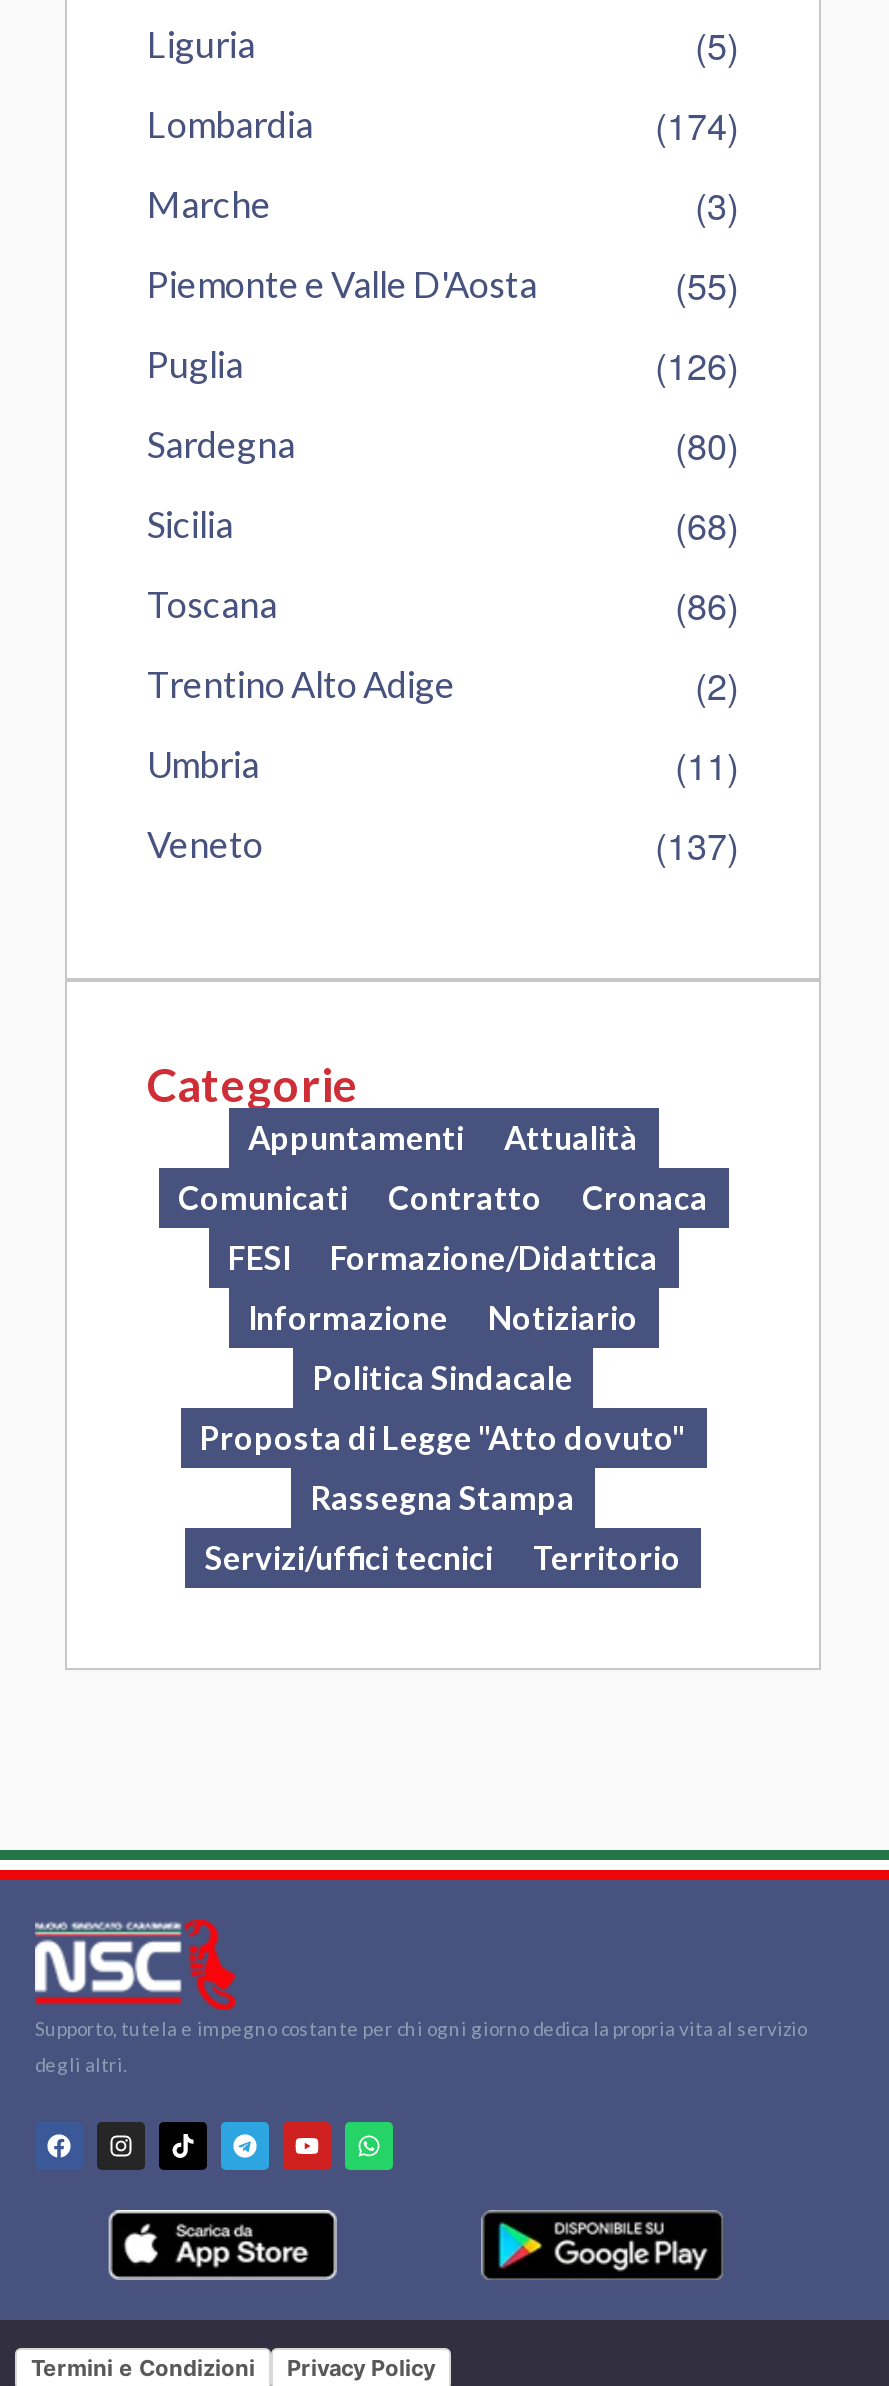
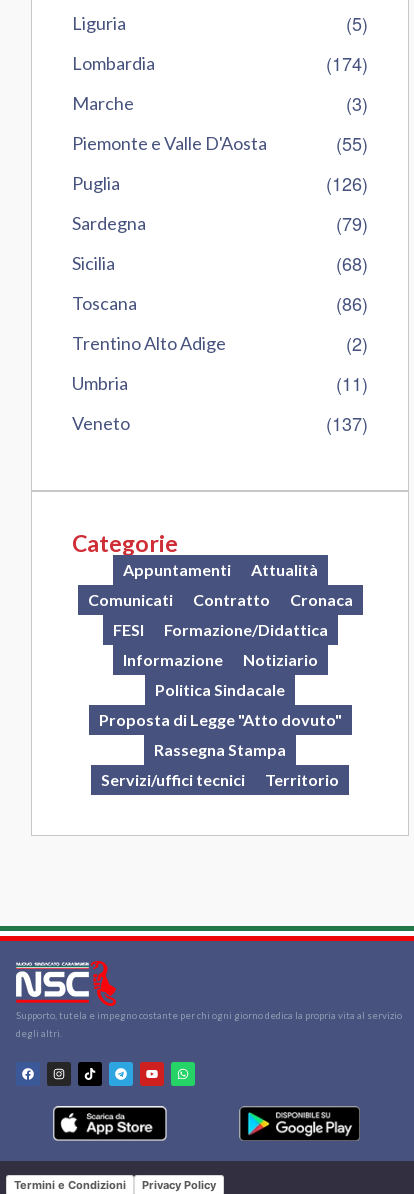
- (80)
+ (79)
